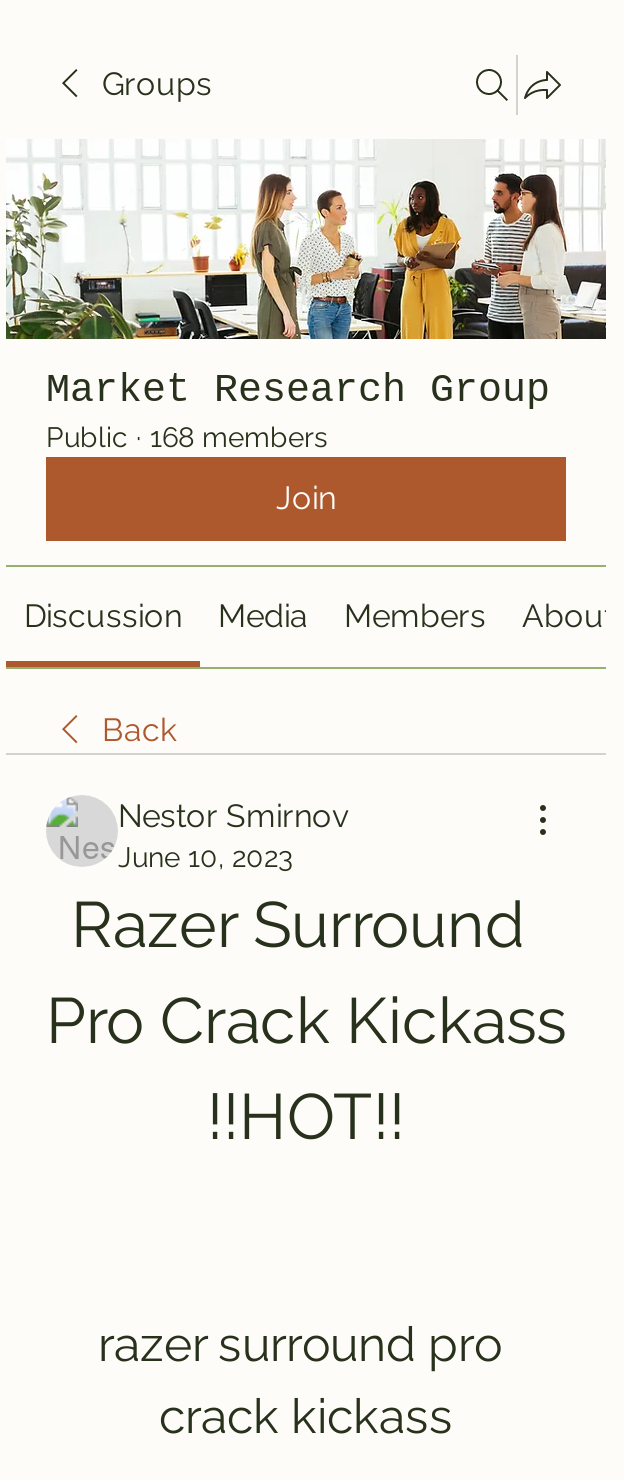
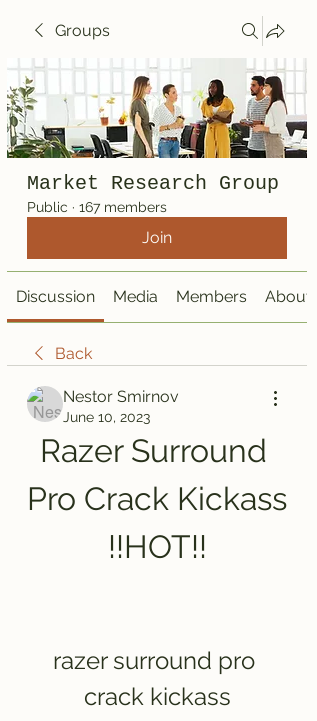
- Public · 168 members
+ Public · 167 members
